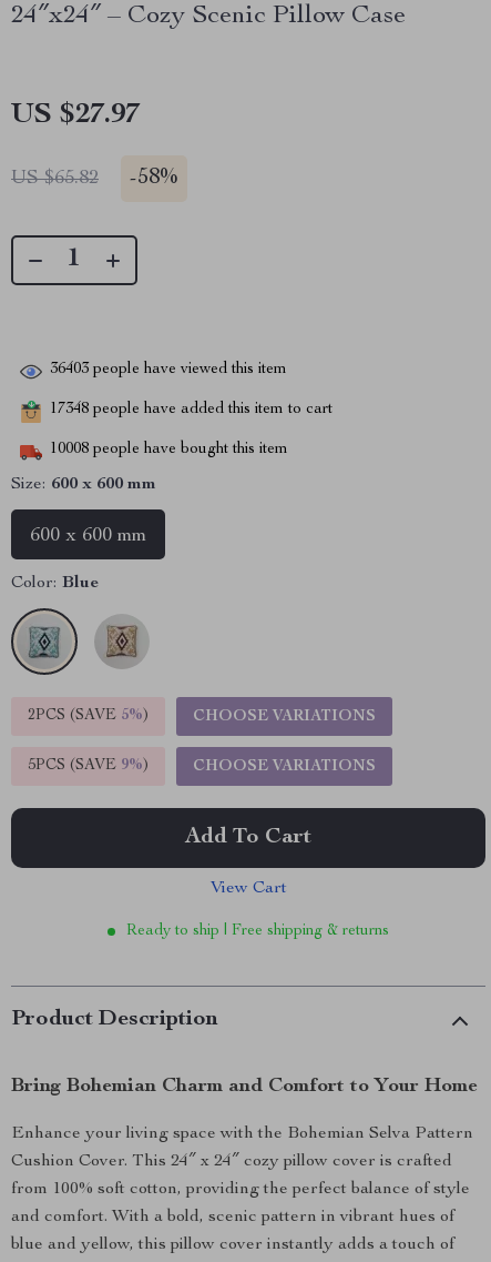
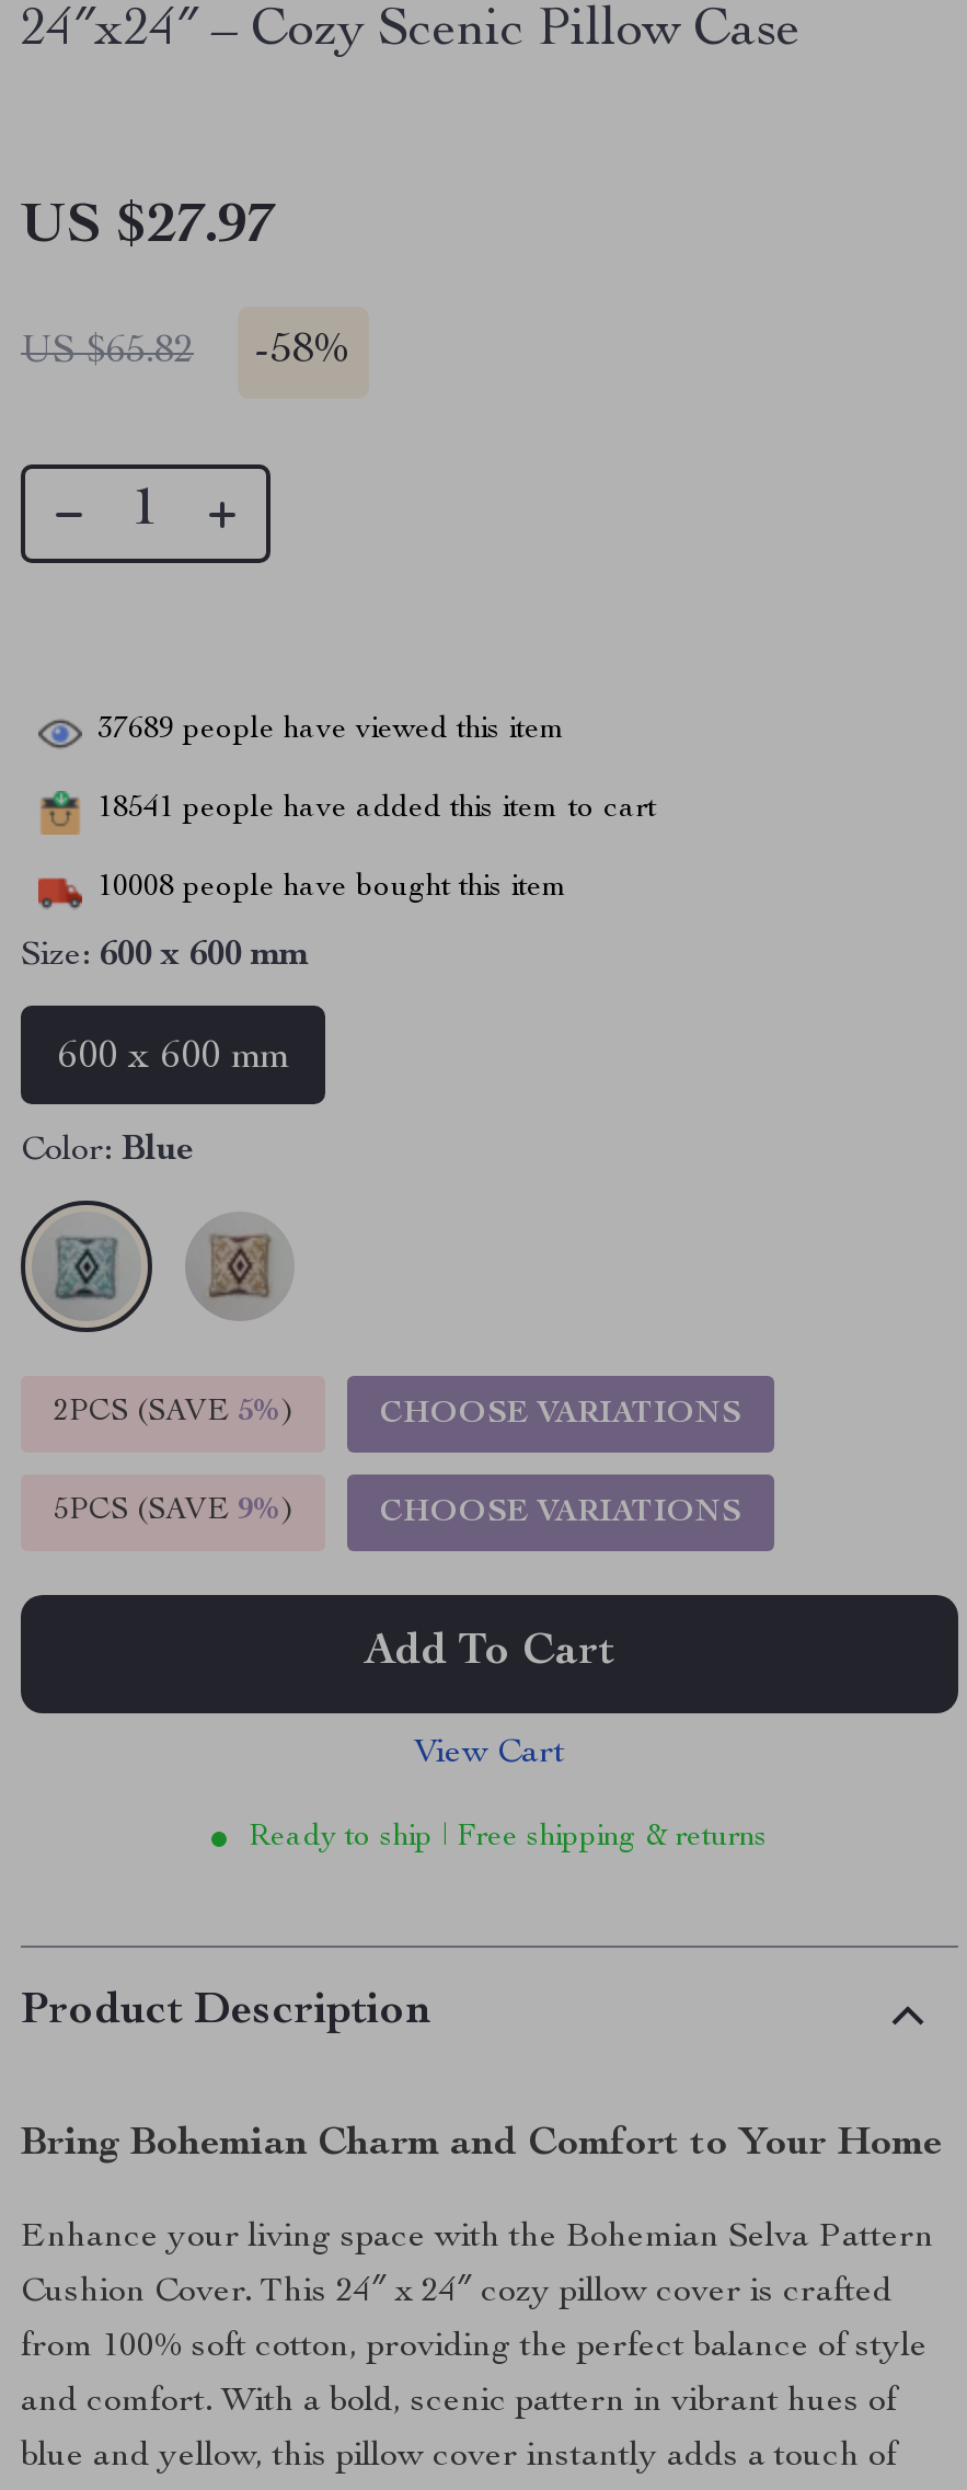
- 36403 people have viewed this item
+ 37689 people have viewed this item

- 17348 people have added this item to cart
+ 18541 people have added this item to cart
